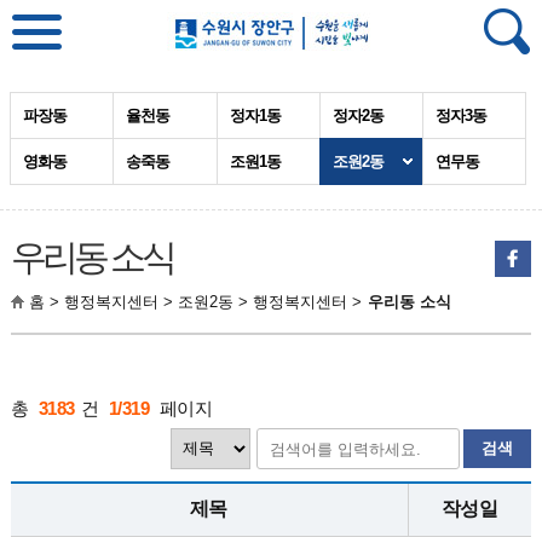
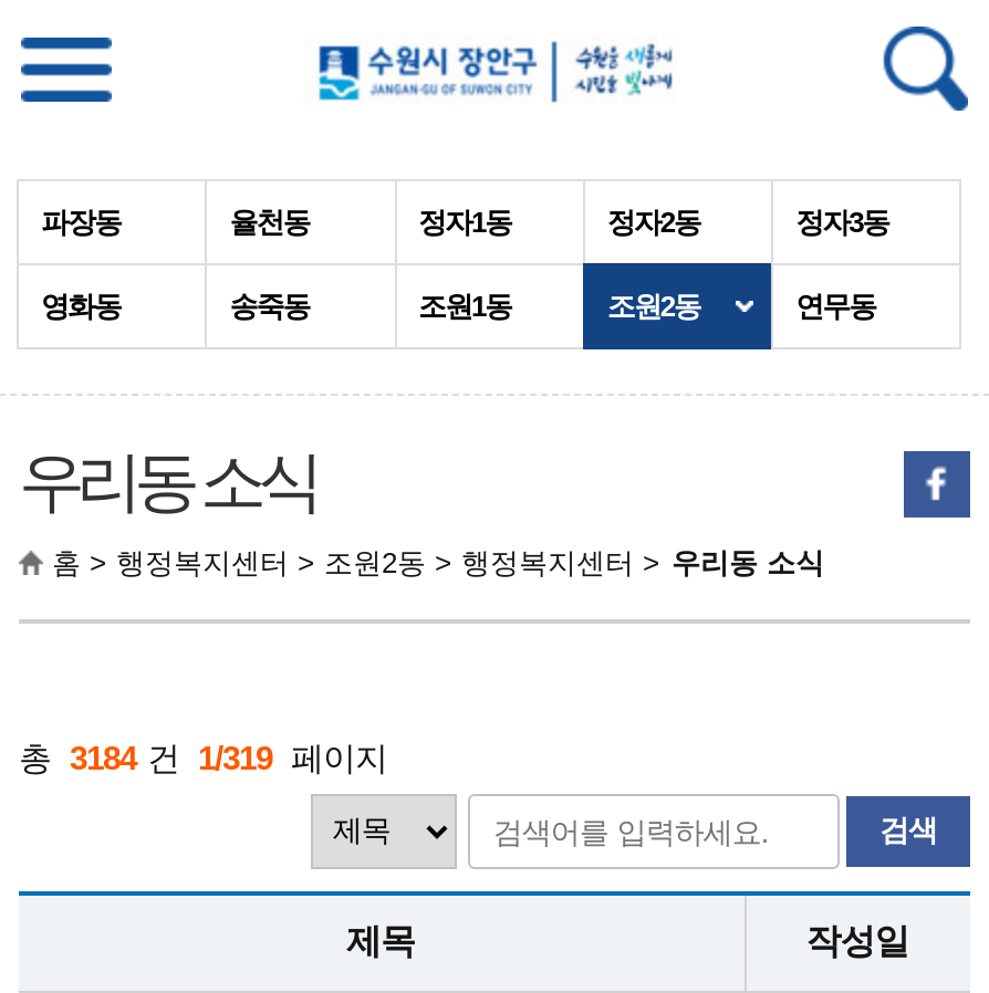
- 총 3183 건 1/319 페이지
+ 총 3184 건 1/319 페이지
